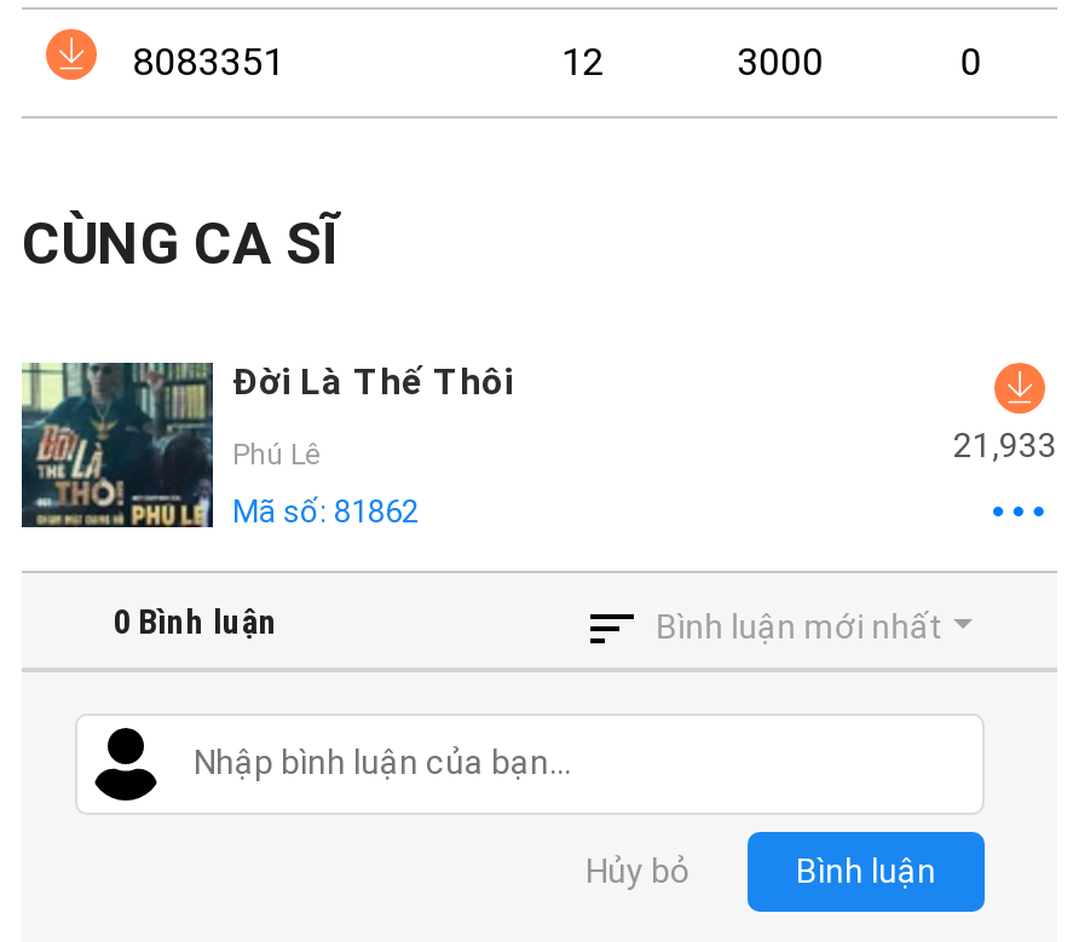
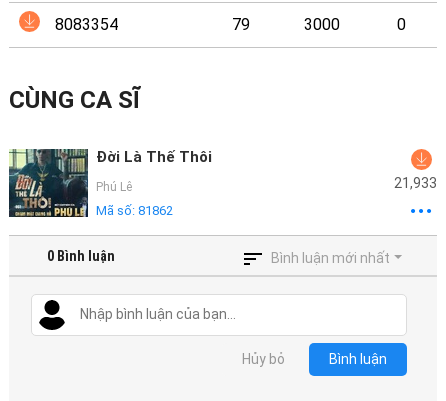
- 8083351
+ 8083354

- 12
+ 79
